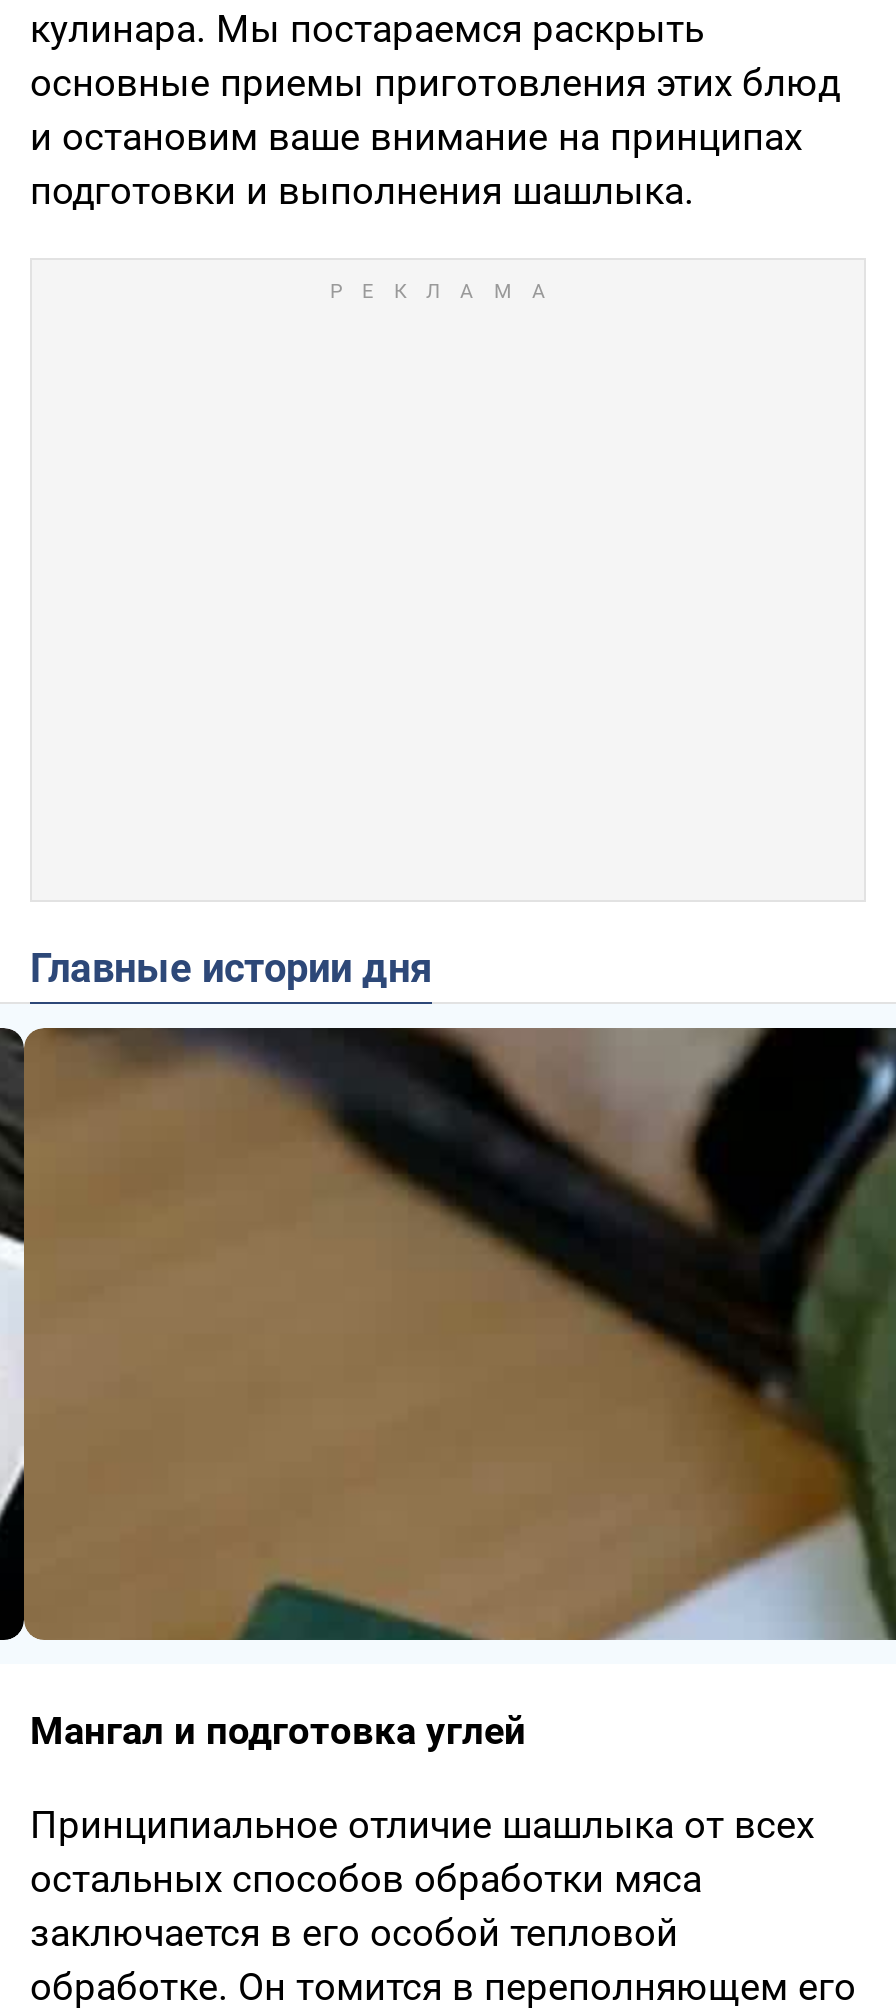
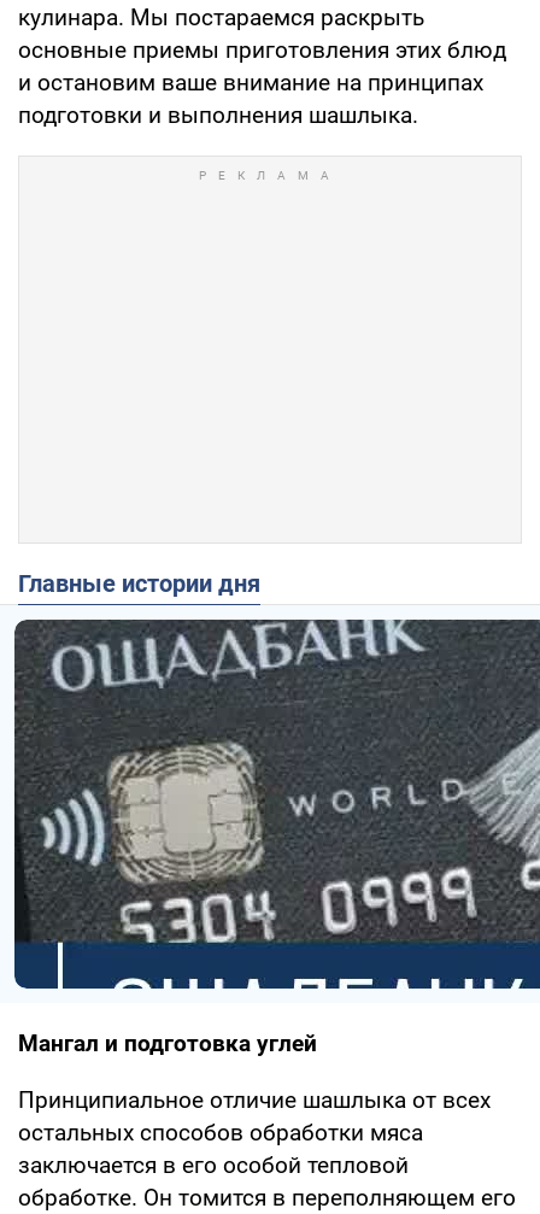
- [image]
+ [image]
